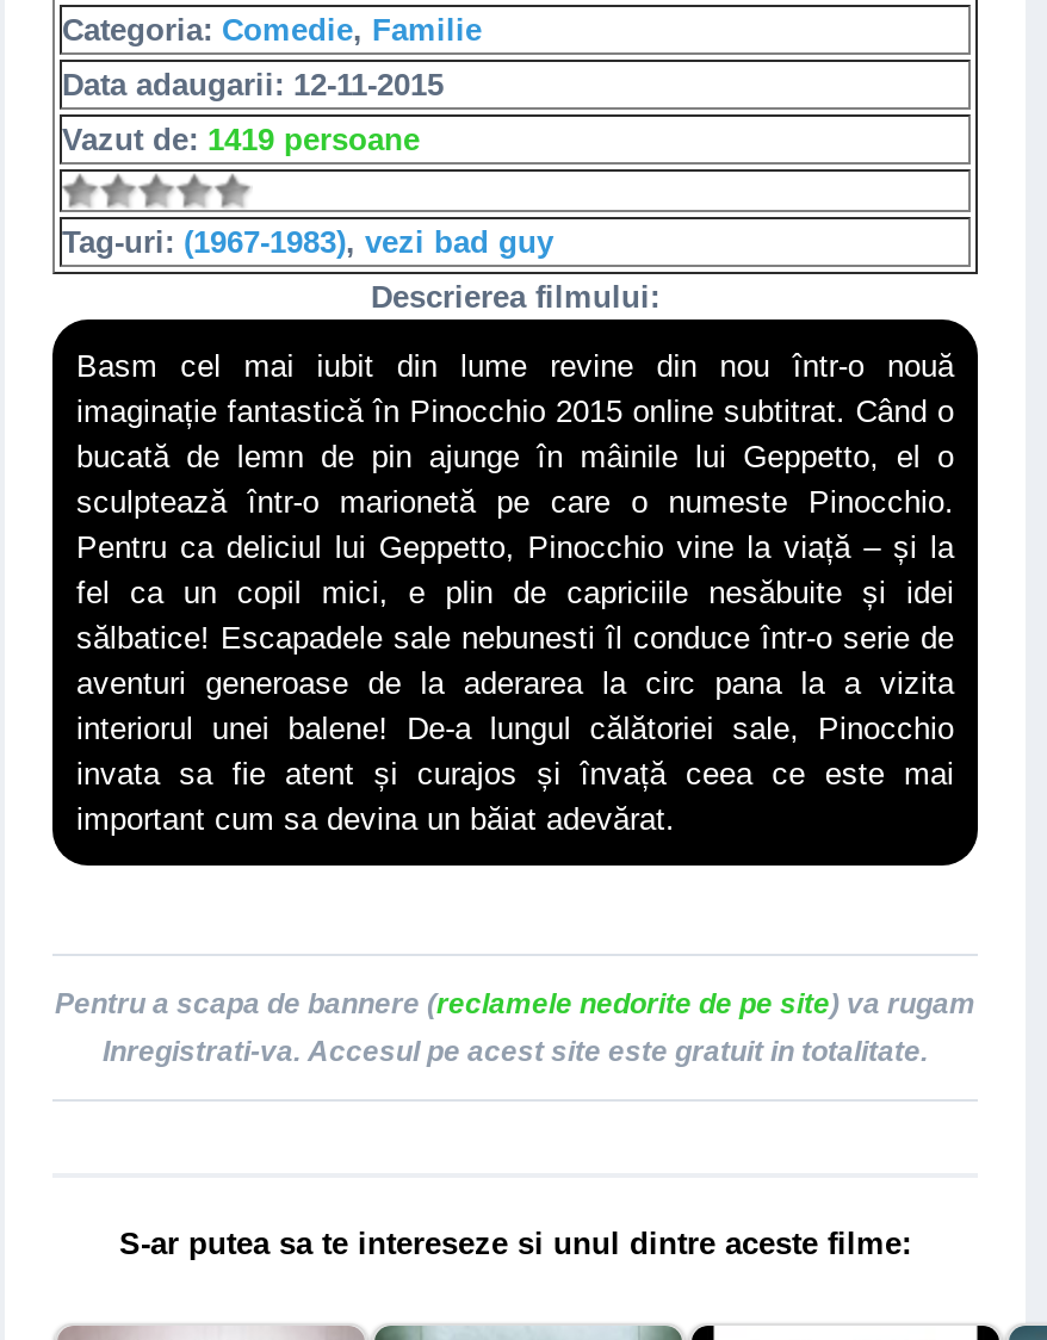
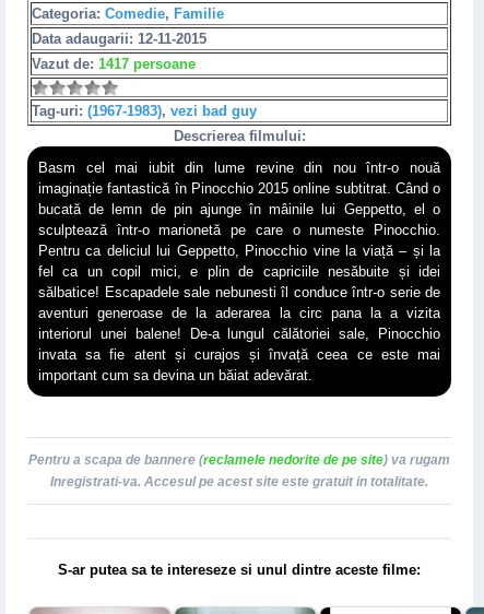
- Vazut de: 1419 persoane
+ Vazut de: 1417 persoane
